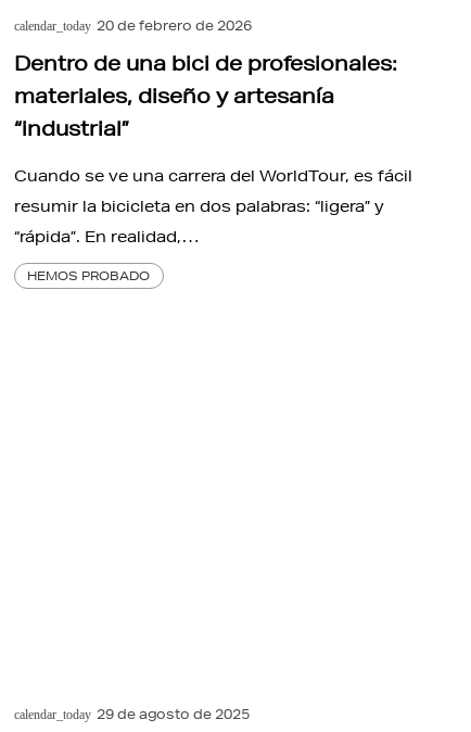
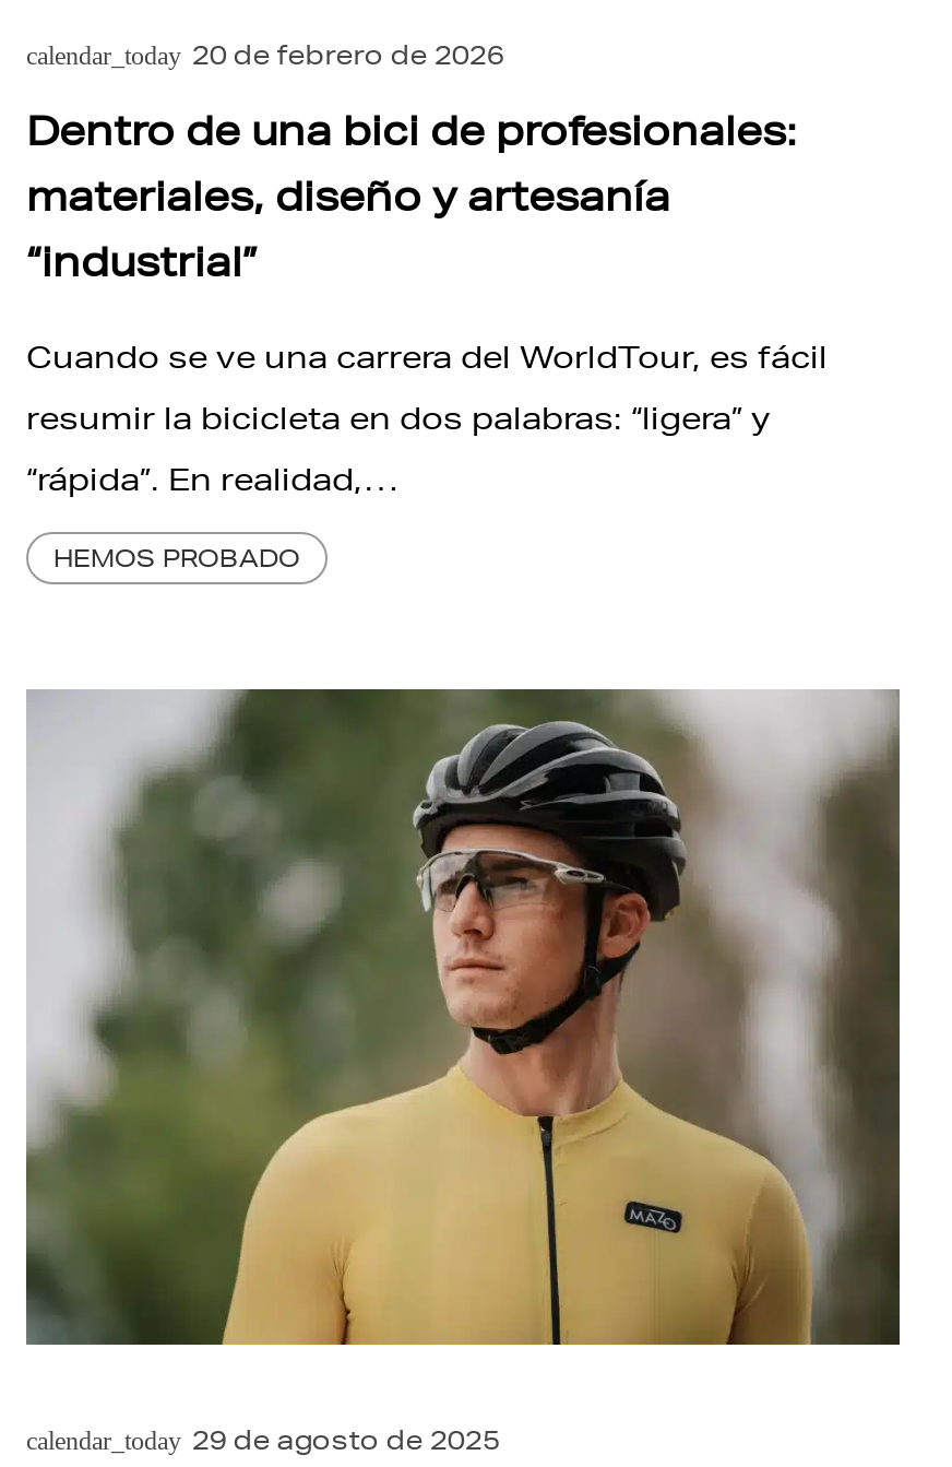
+ [image]
